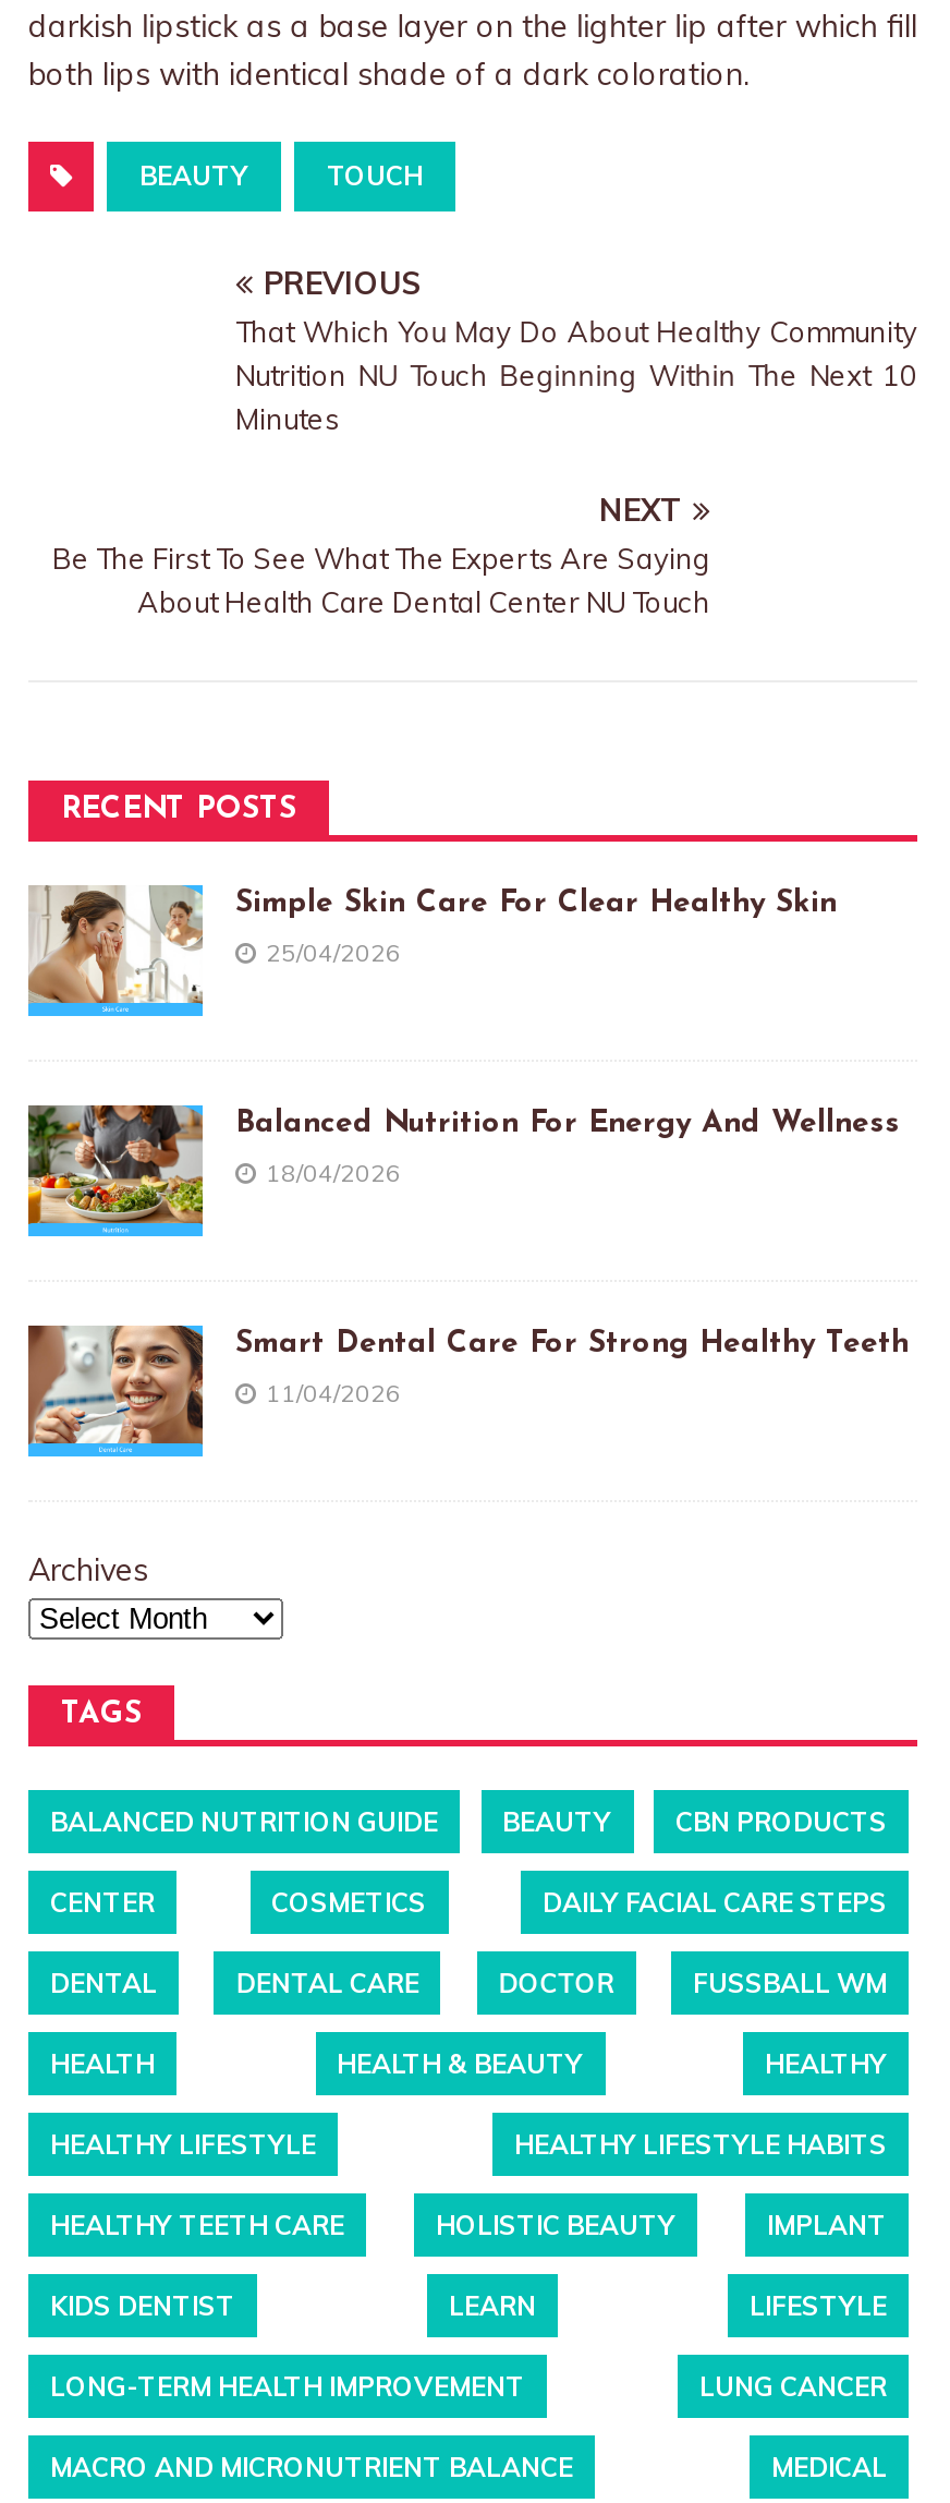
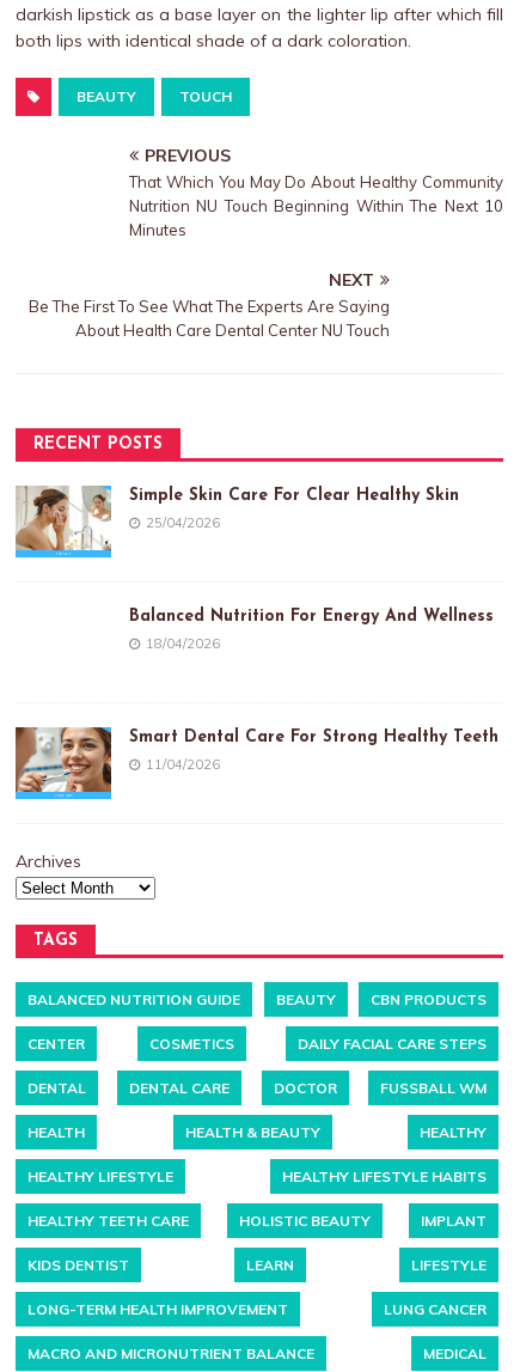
- [image]
